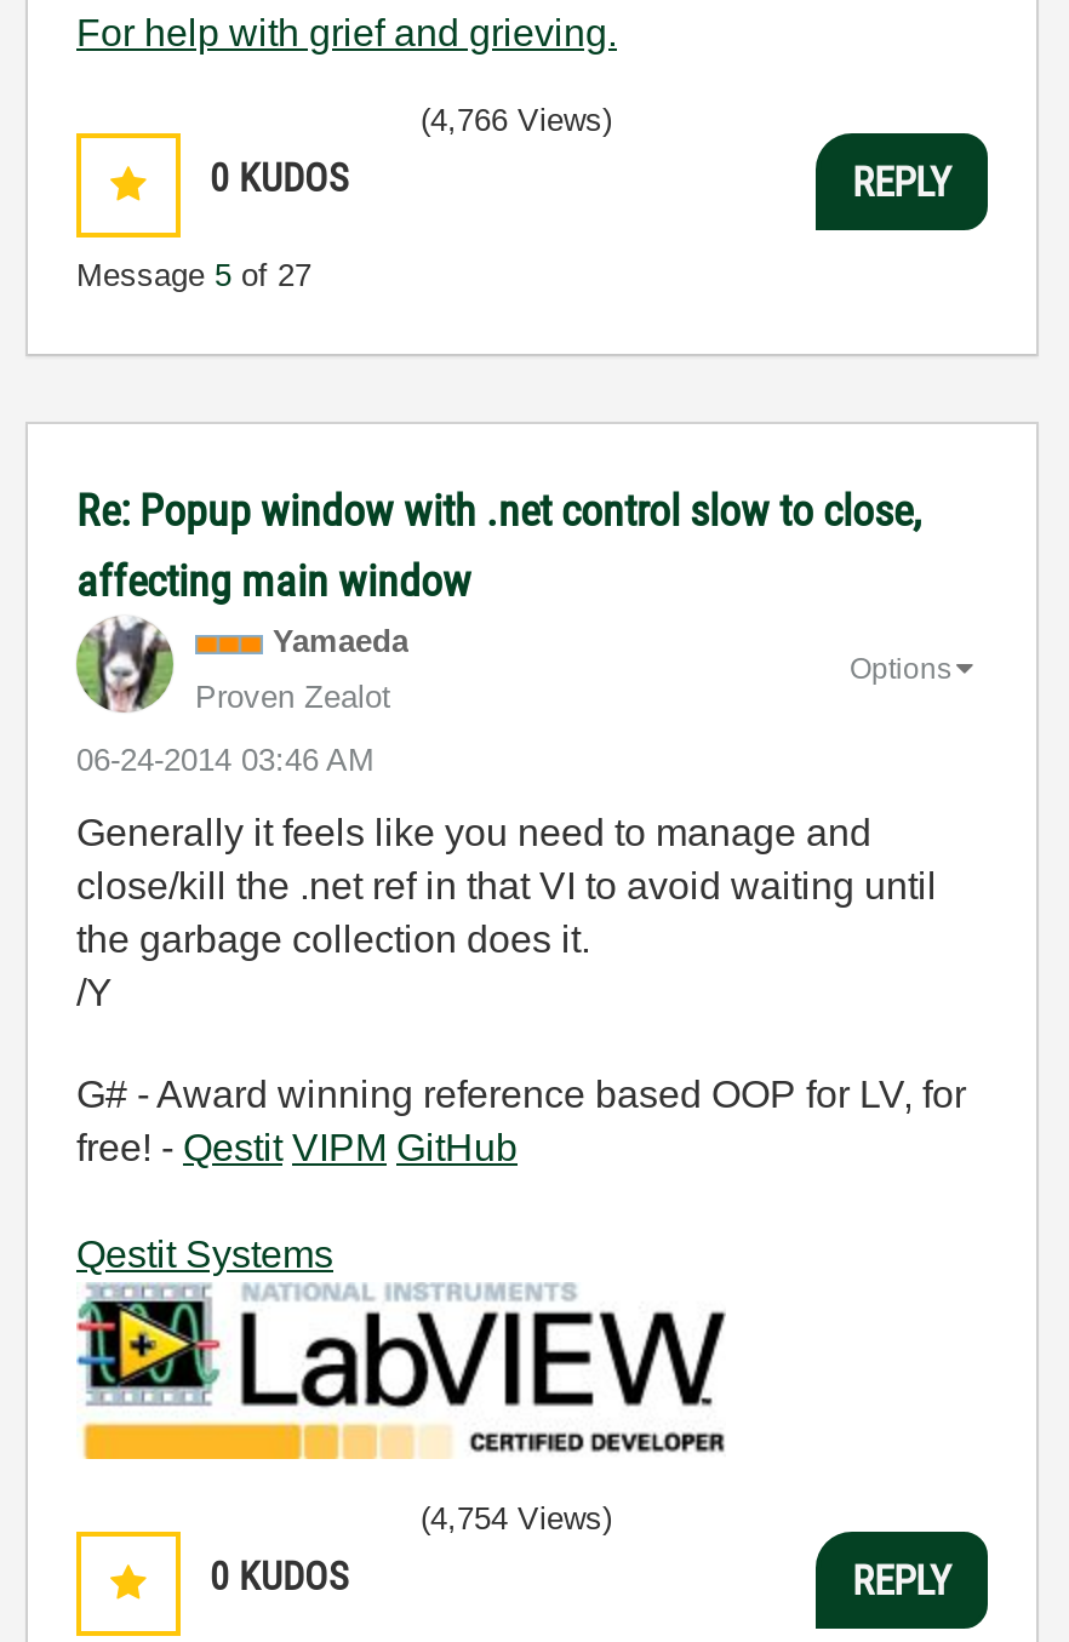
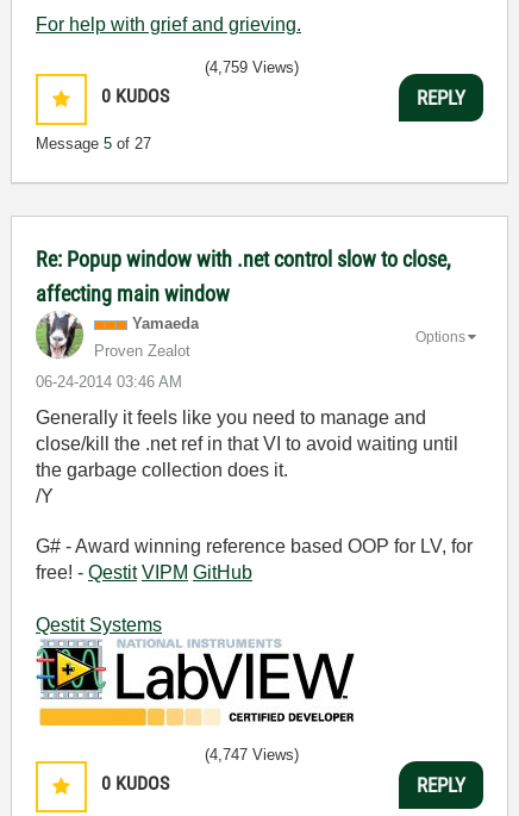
- (4,766 Views)
+ (4,759 Views)

- (4,754 Views)
+ (4,747 Views)
